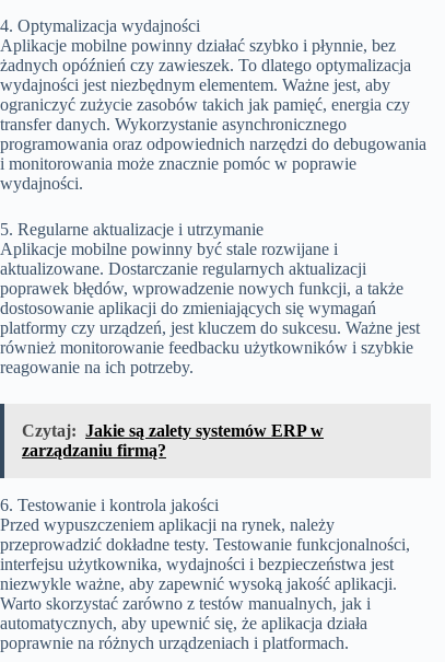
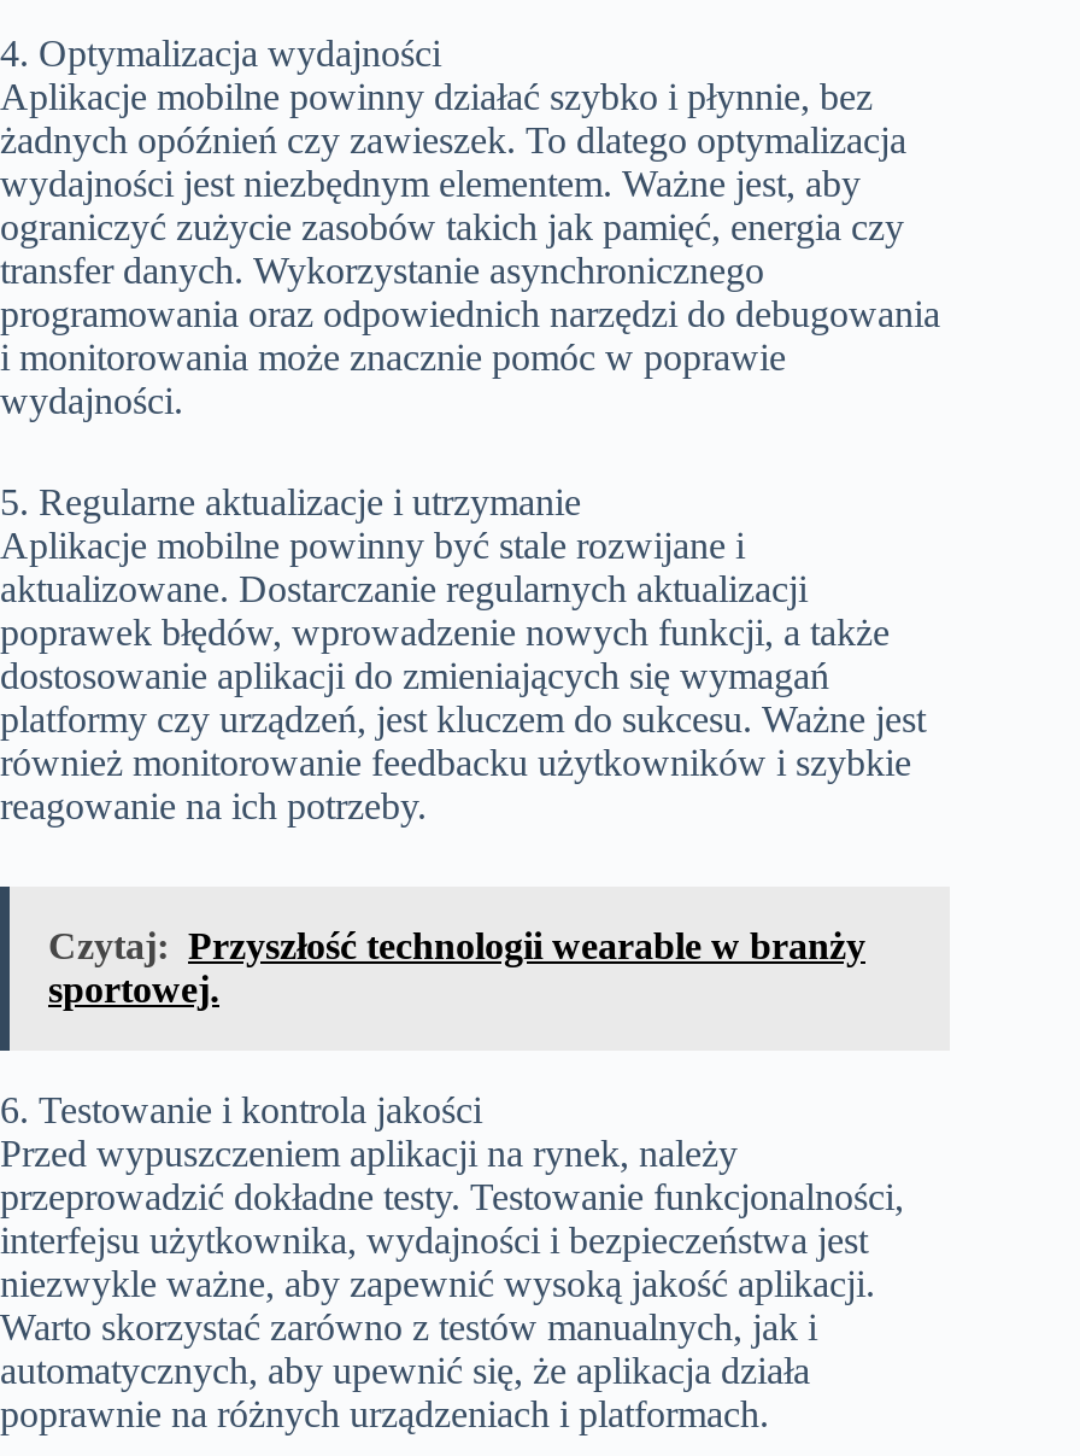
- Czytaj: Jakie są zalety systemów ERP w
- zarządzaniu firmą?
+ Czytaj: Przyszłość technologii wearable w branży
+ sportowej.
